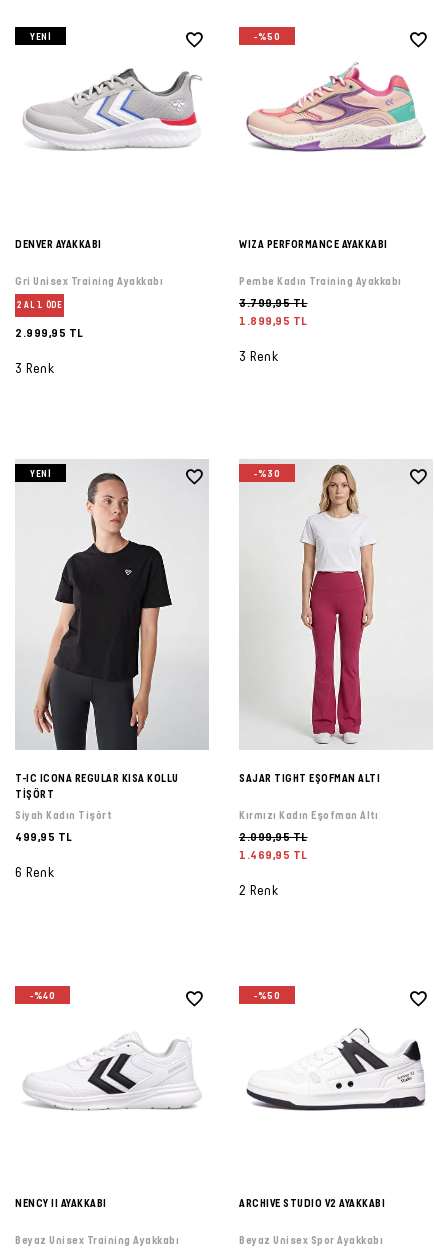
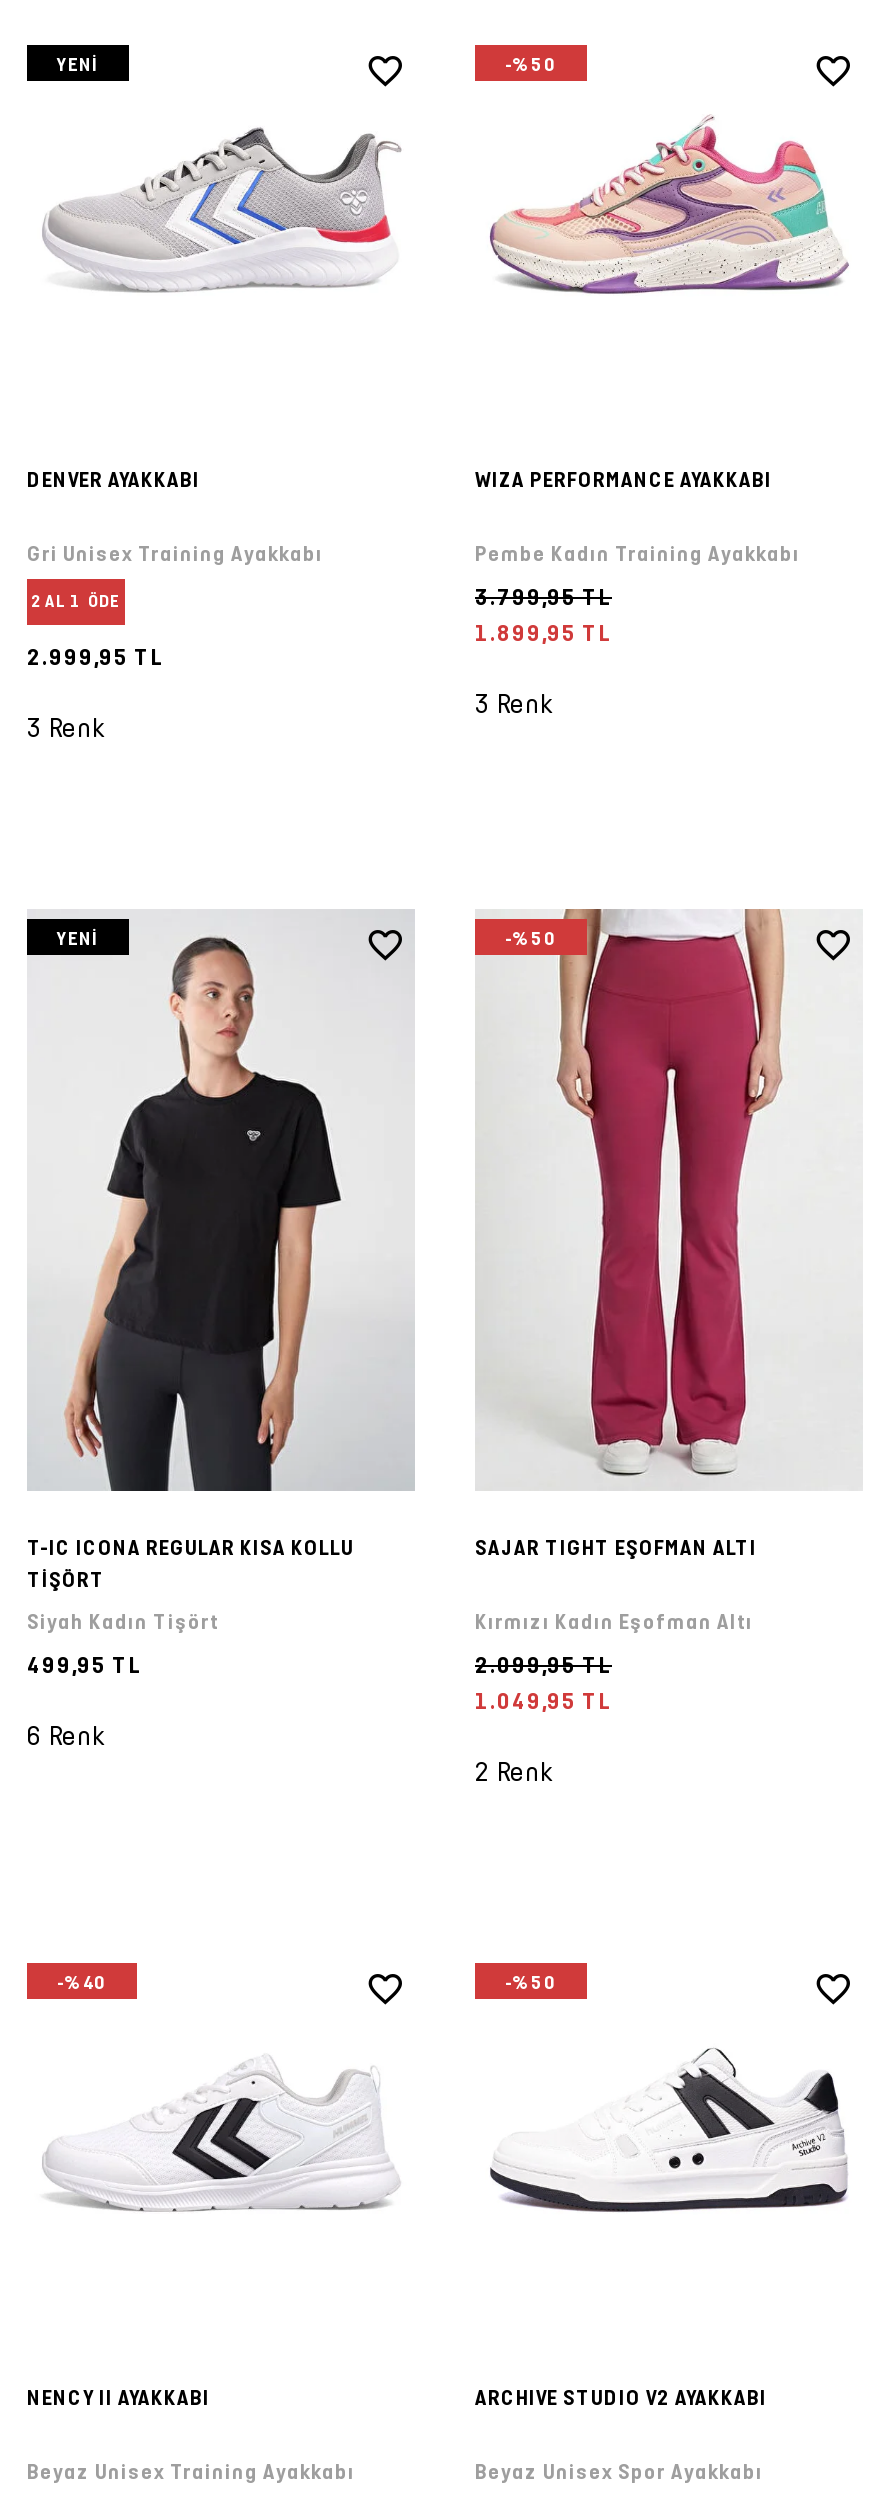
- [image]
- -%30
+ [image]
+ -%50

- 1.469,95 TL
+ 1.049,95 TL
